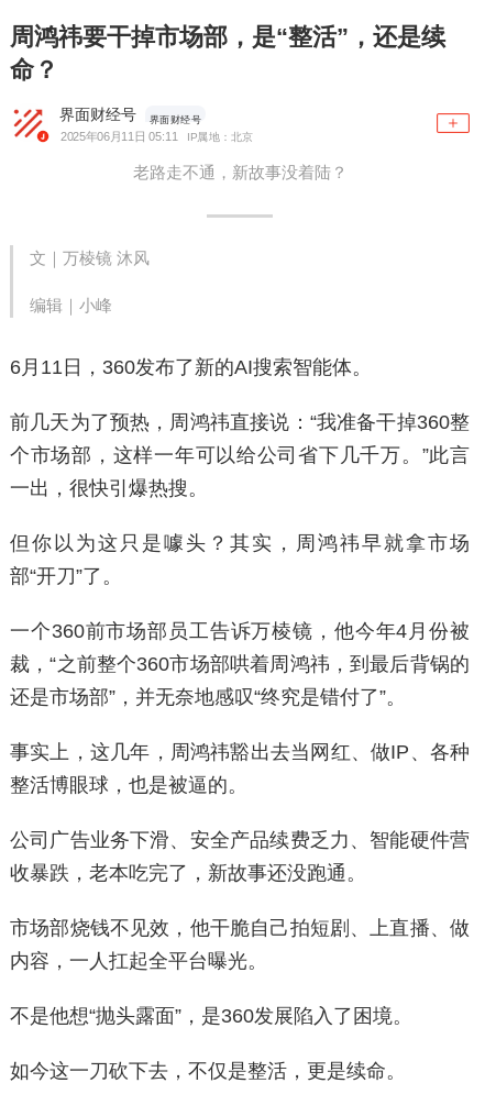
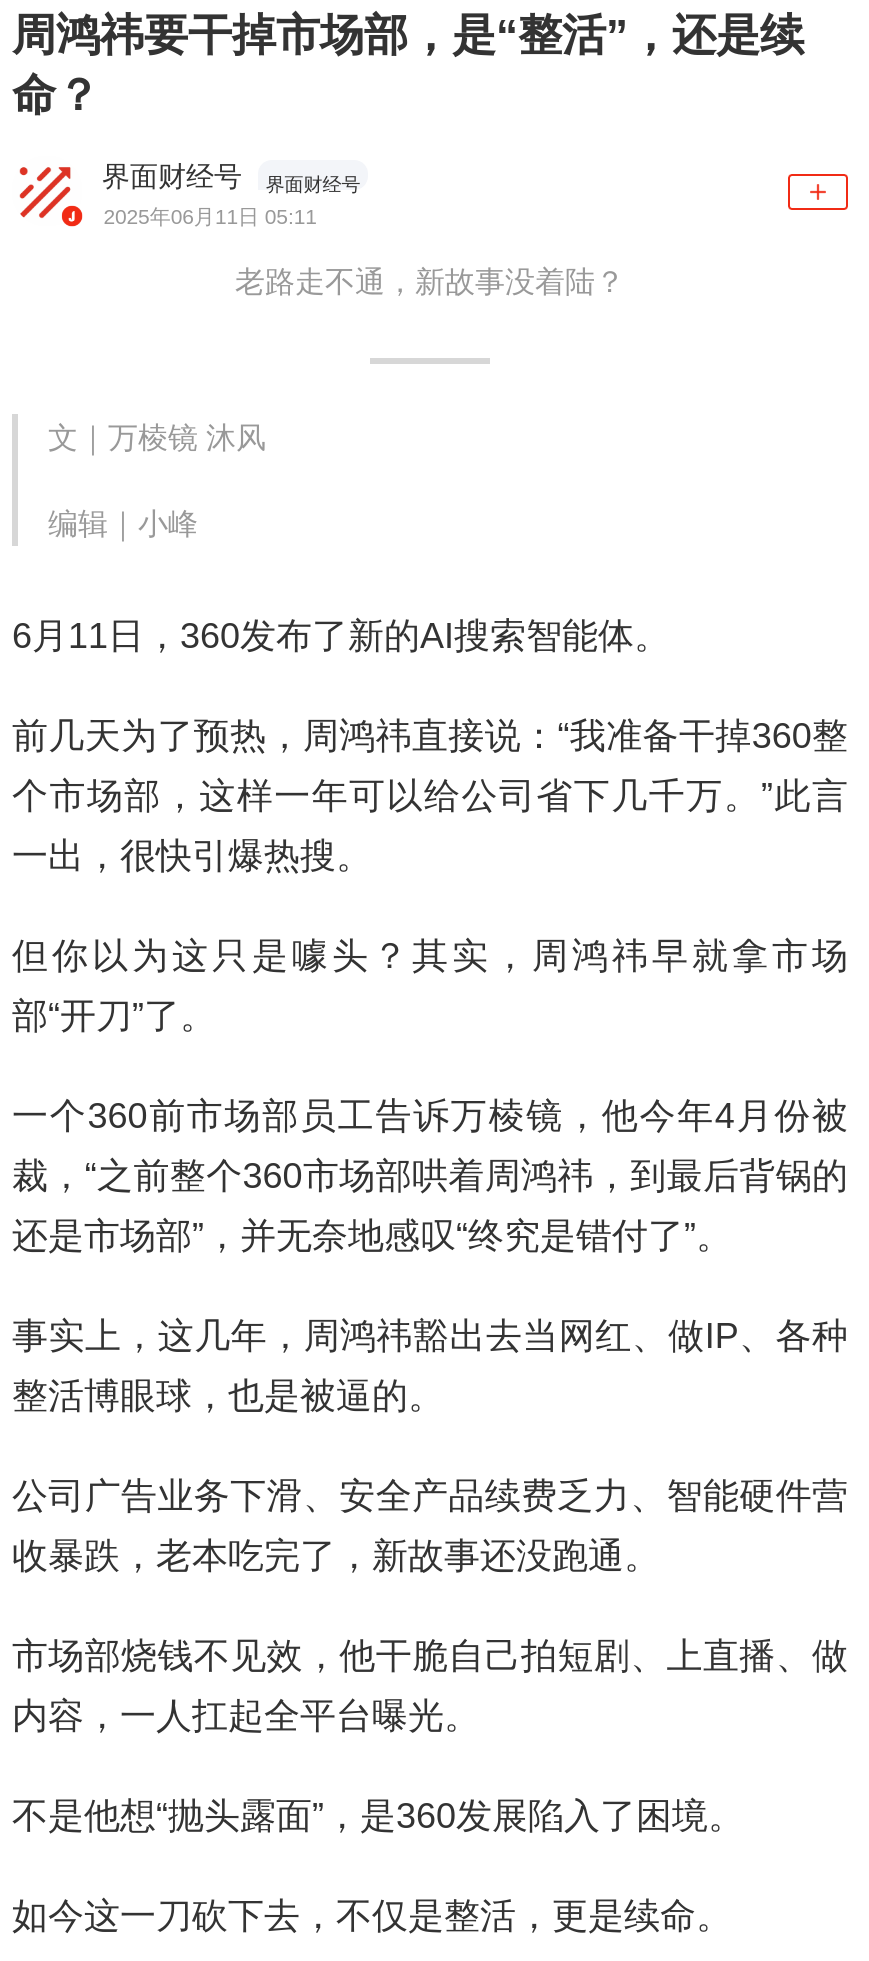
- IP属地：北京
